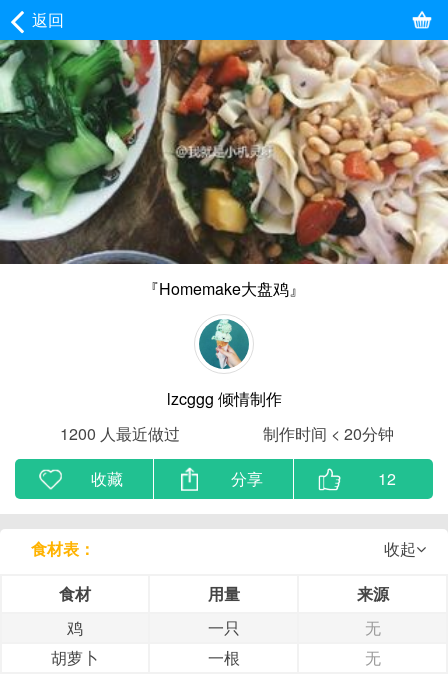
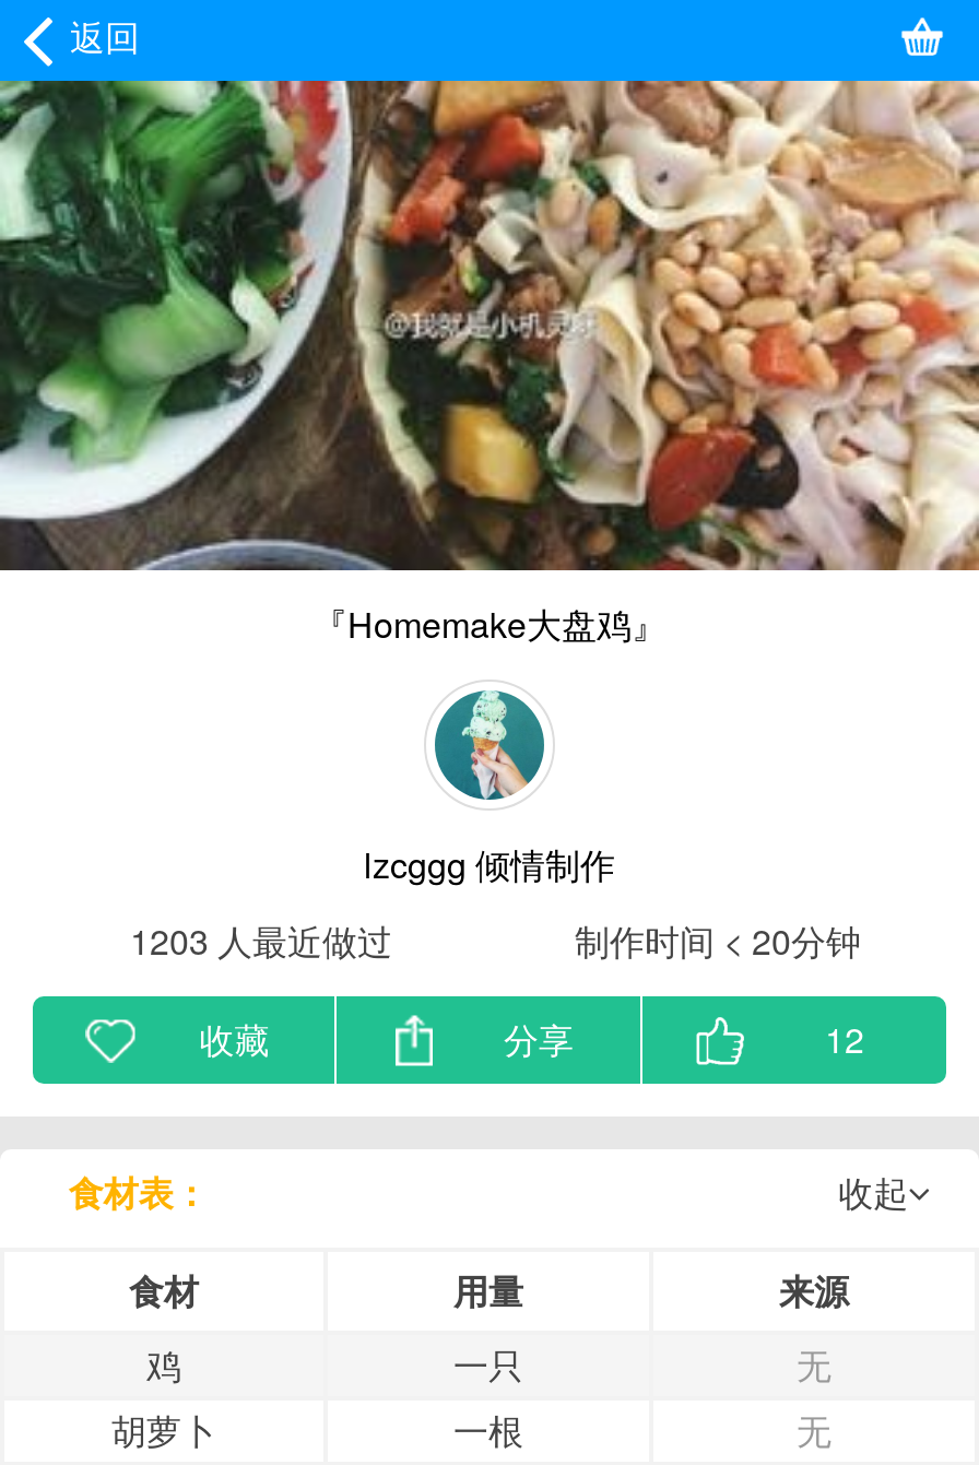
- 1200人最近做过
+ 1203人最近做过
